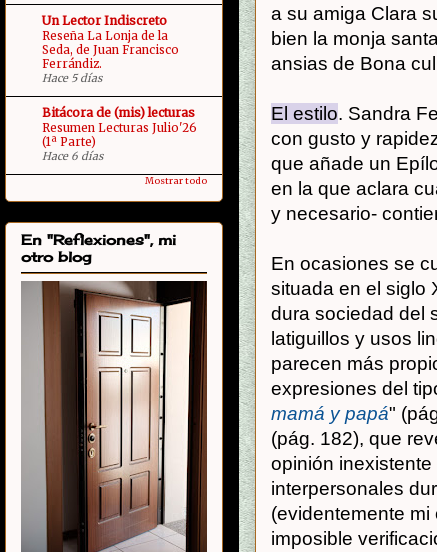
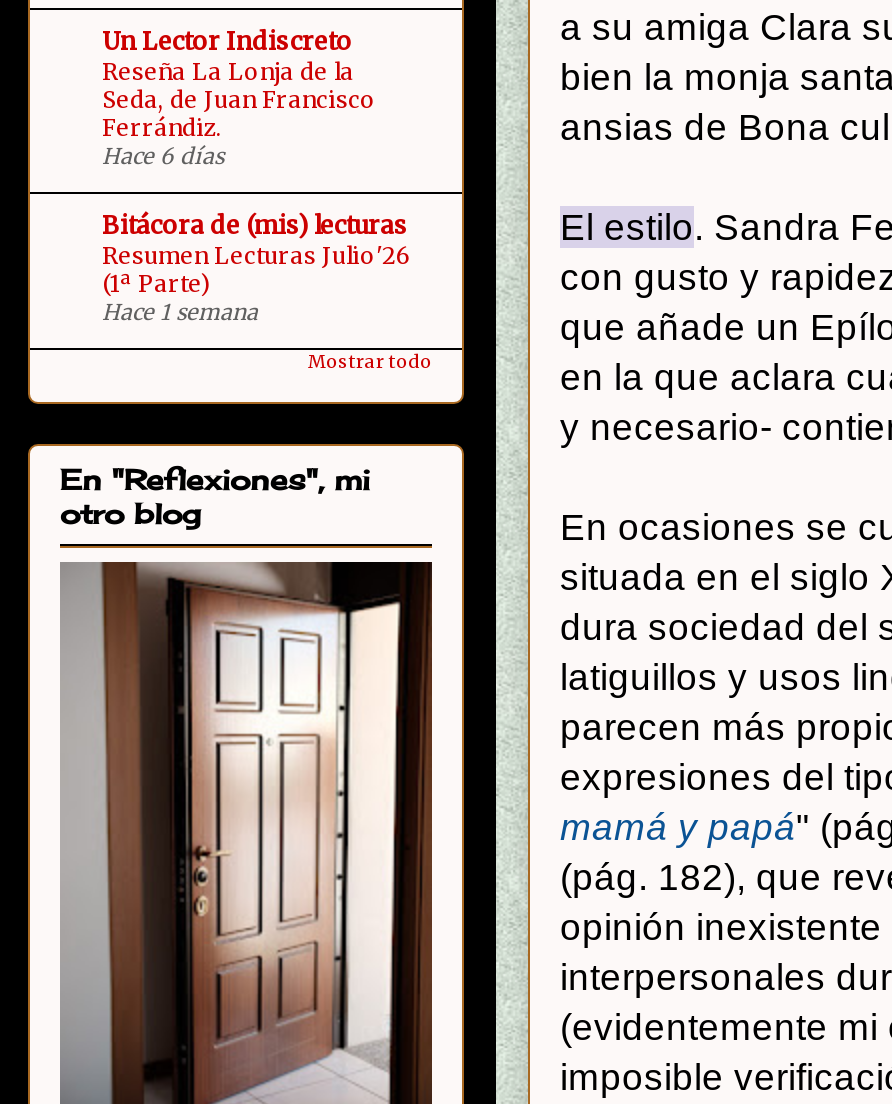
- Hace 5 días
+ Hace 6 días

- Hace 6 días
+ Hace 1 semana
